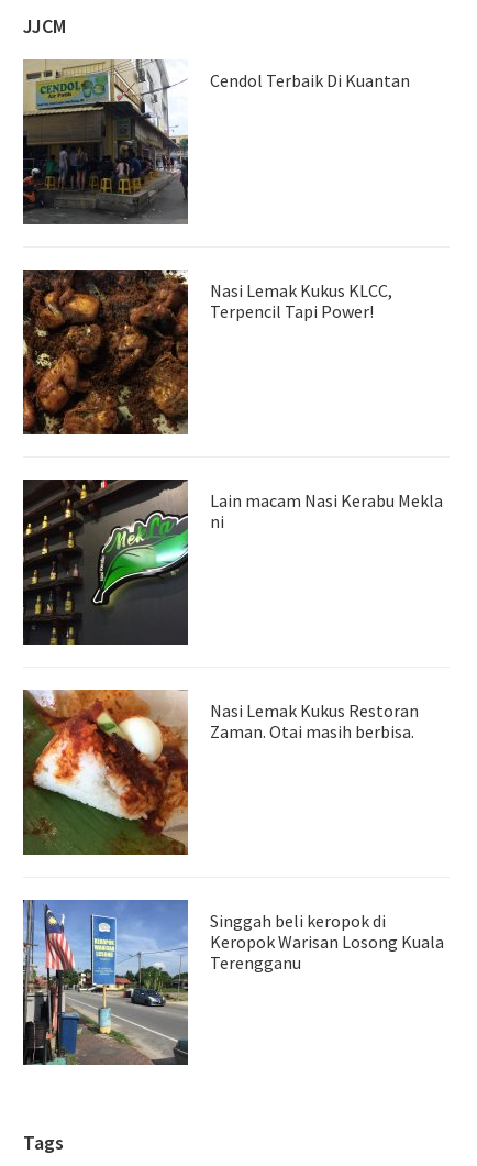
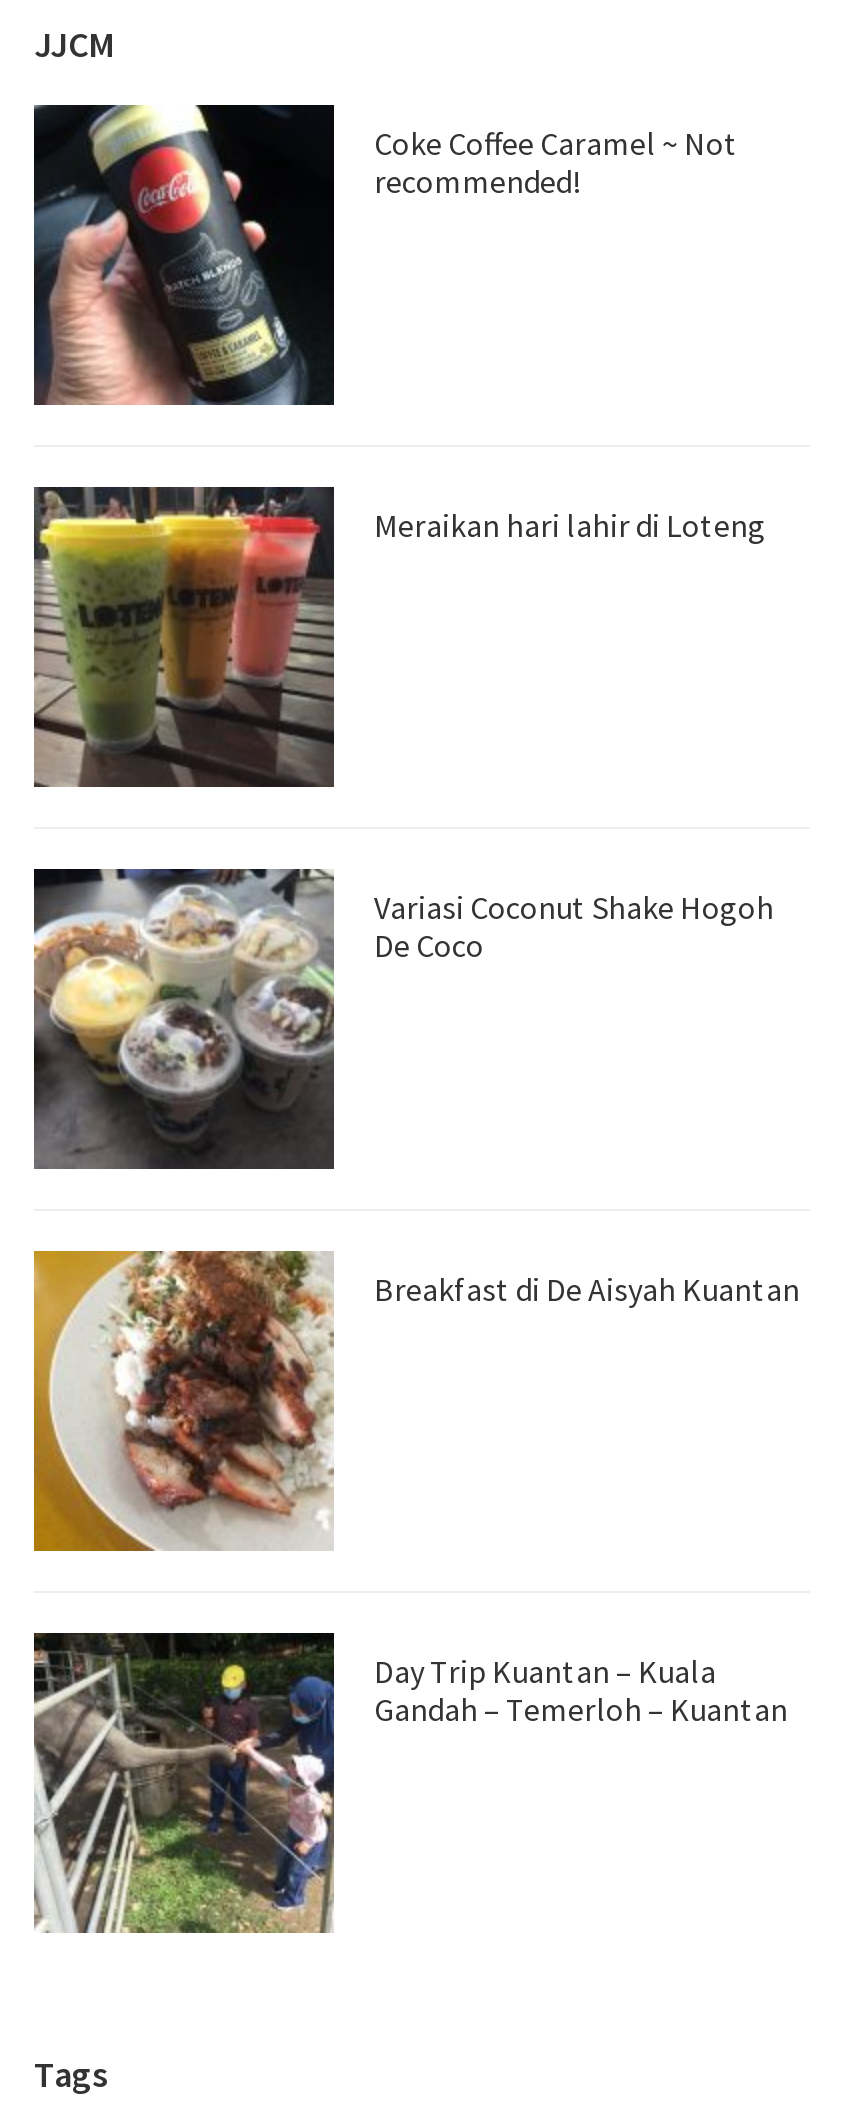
- [image]
- Cendol Terbaik Di Kuantan
+ [image]
+ Coke Coffee Caramel ~ Not
+ recommended!

- [image]
- Nasi Lemak Kukus KLCC,
- Terpencil Tapi Power!
+ [image]
+ Meraikan hari lahir di Loteng

- [image]
- Lain macam Nasi Kerabu Mekla
- ni
+ [image]
+ Variasi Coconut Shake Hogoh
+ De Coco

- [image]
- Nasi Lemak Kukus Restoran
- Zaman. Otai masih berbisa.
+ [image]
+ Breakfast di De Aisyah Kuantan

- [image]
- Singgah beli keropok di
- Keropok Warisan Losong Kuala
- Terengganu
+ [image]
+ Day Trip Kuantan – Kuala
+ Gandah – Temerloh – Kuantan
